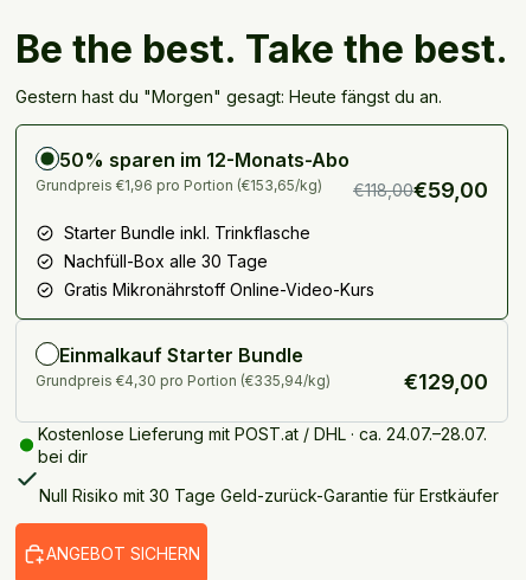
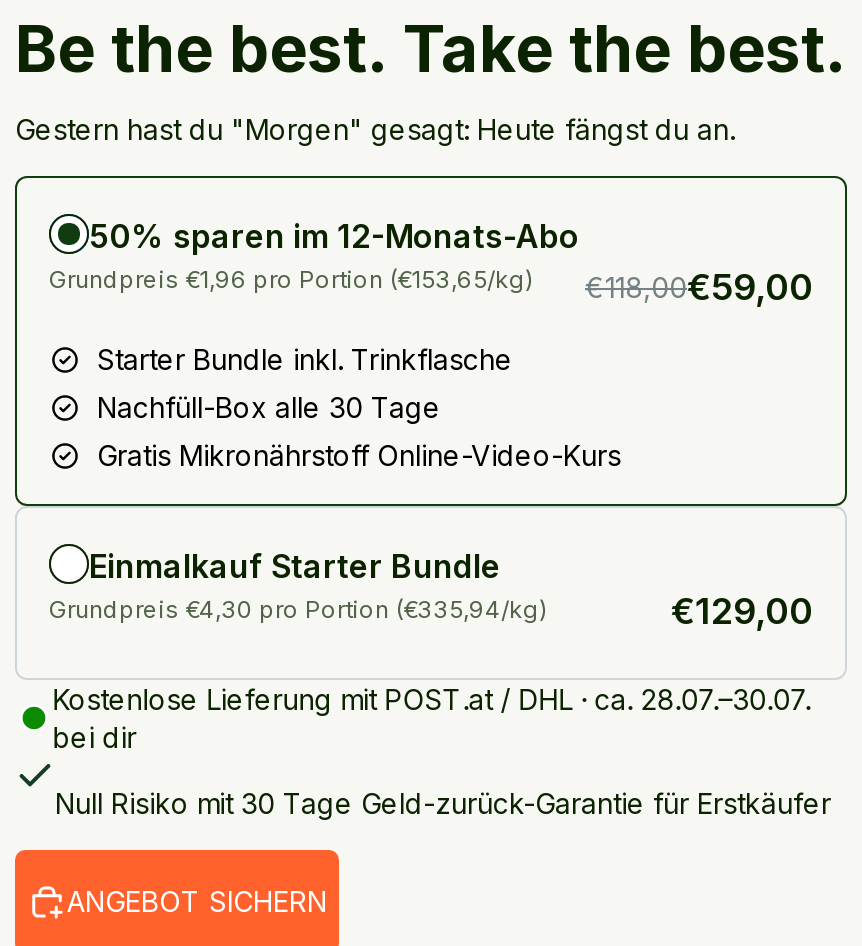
- Kostenlose Lieferung mit POST.at / DHL · ca. 24.07.–28.07.
+ Kostenlose Lieferung mit POST.at / DHL · ca. 28.07.–30.07.
